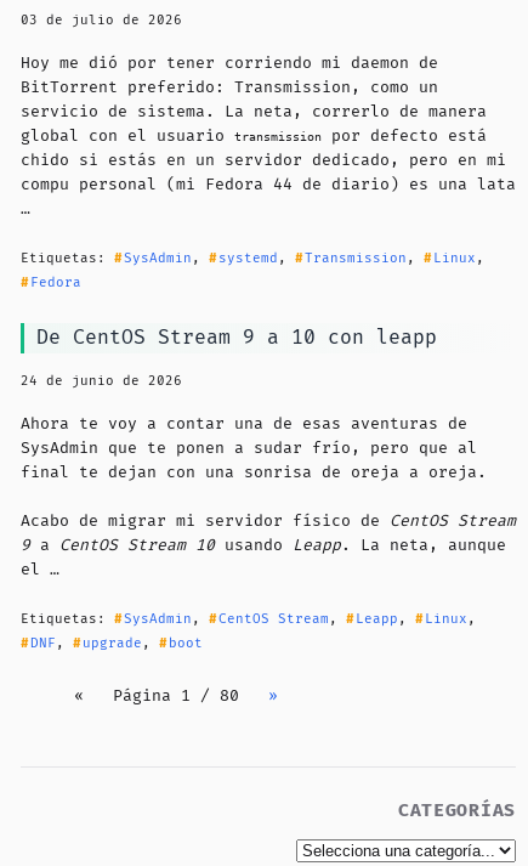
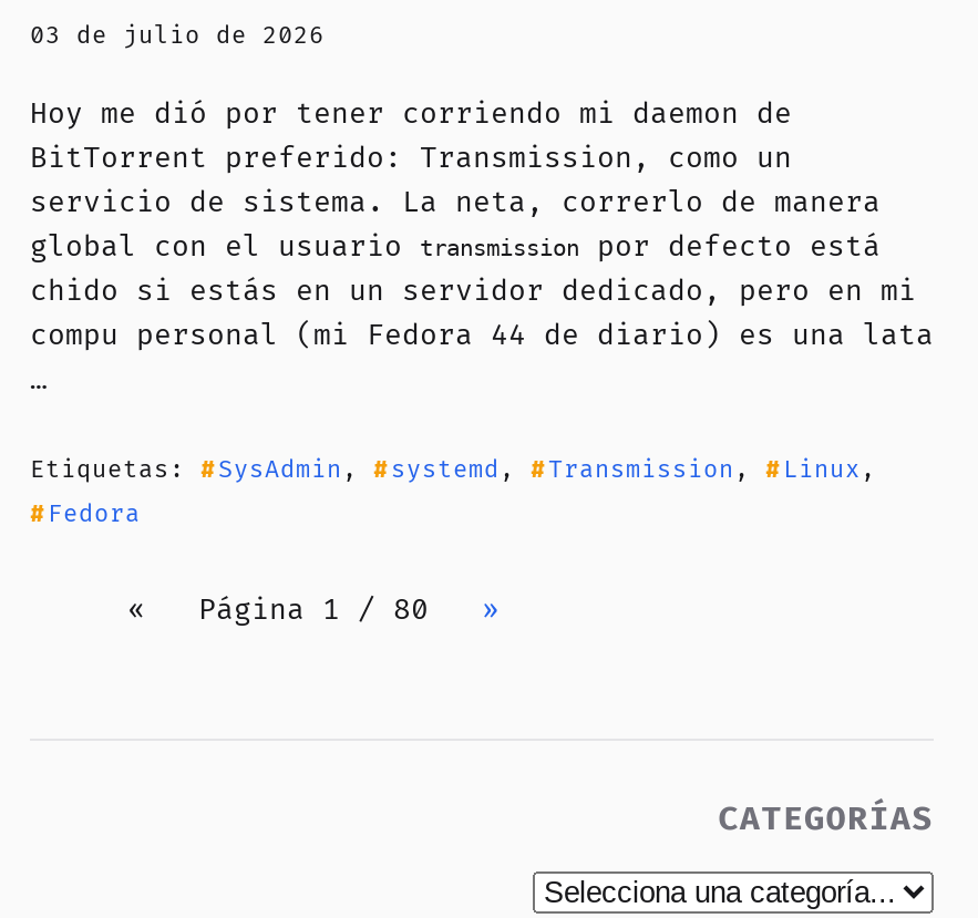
- De CentOS Stream 9 a 10 con leapp
- 24 de junio de 2026
- Ahora te voy a contar una de esas aventuras de
- SysAdmin que te ponen a sudar frío, pero que al
- final te dejan con una sonrisa de oreja a oreja.
- Acabo de migrar mi servidor físico de CentOS Stream
- 9 a CentOS Stream 10 usando Leapp. La neta, aunque
- el …
- Etiquetas:
- SysAdmin,
- CentOS Stream,
- Leapp,
- Linux,
- DNF,
- upgrade,
- boot
